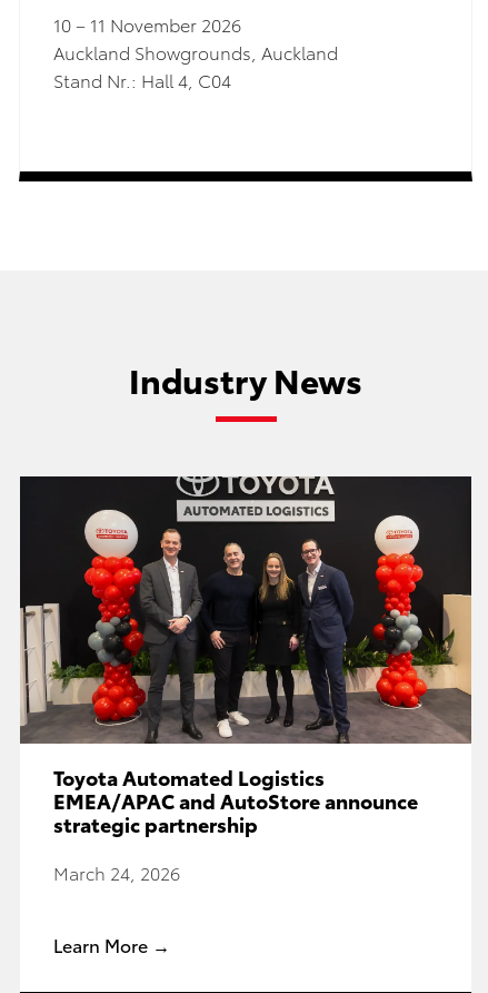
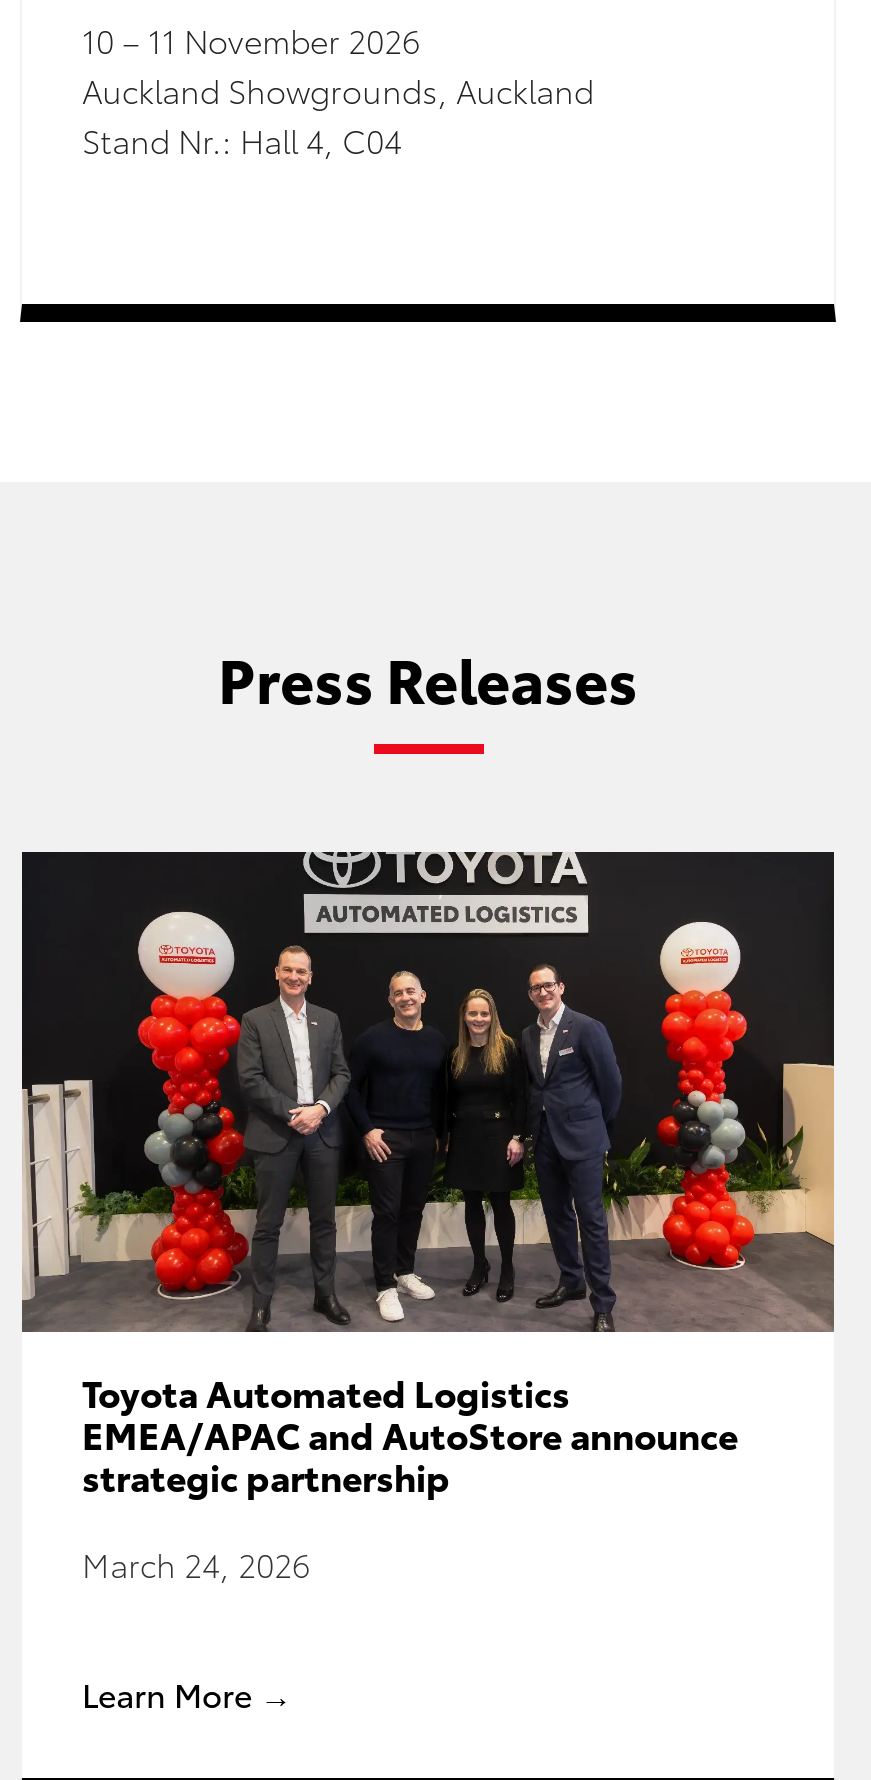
- Industry News
+ Press Releases
